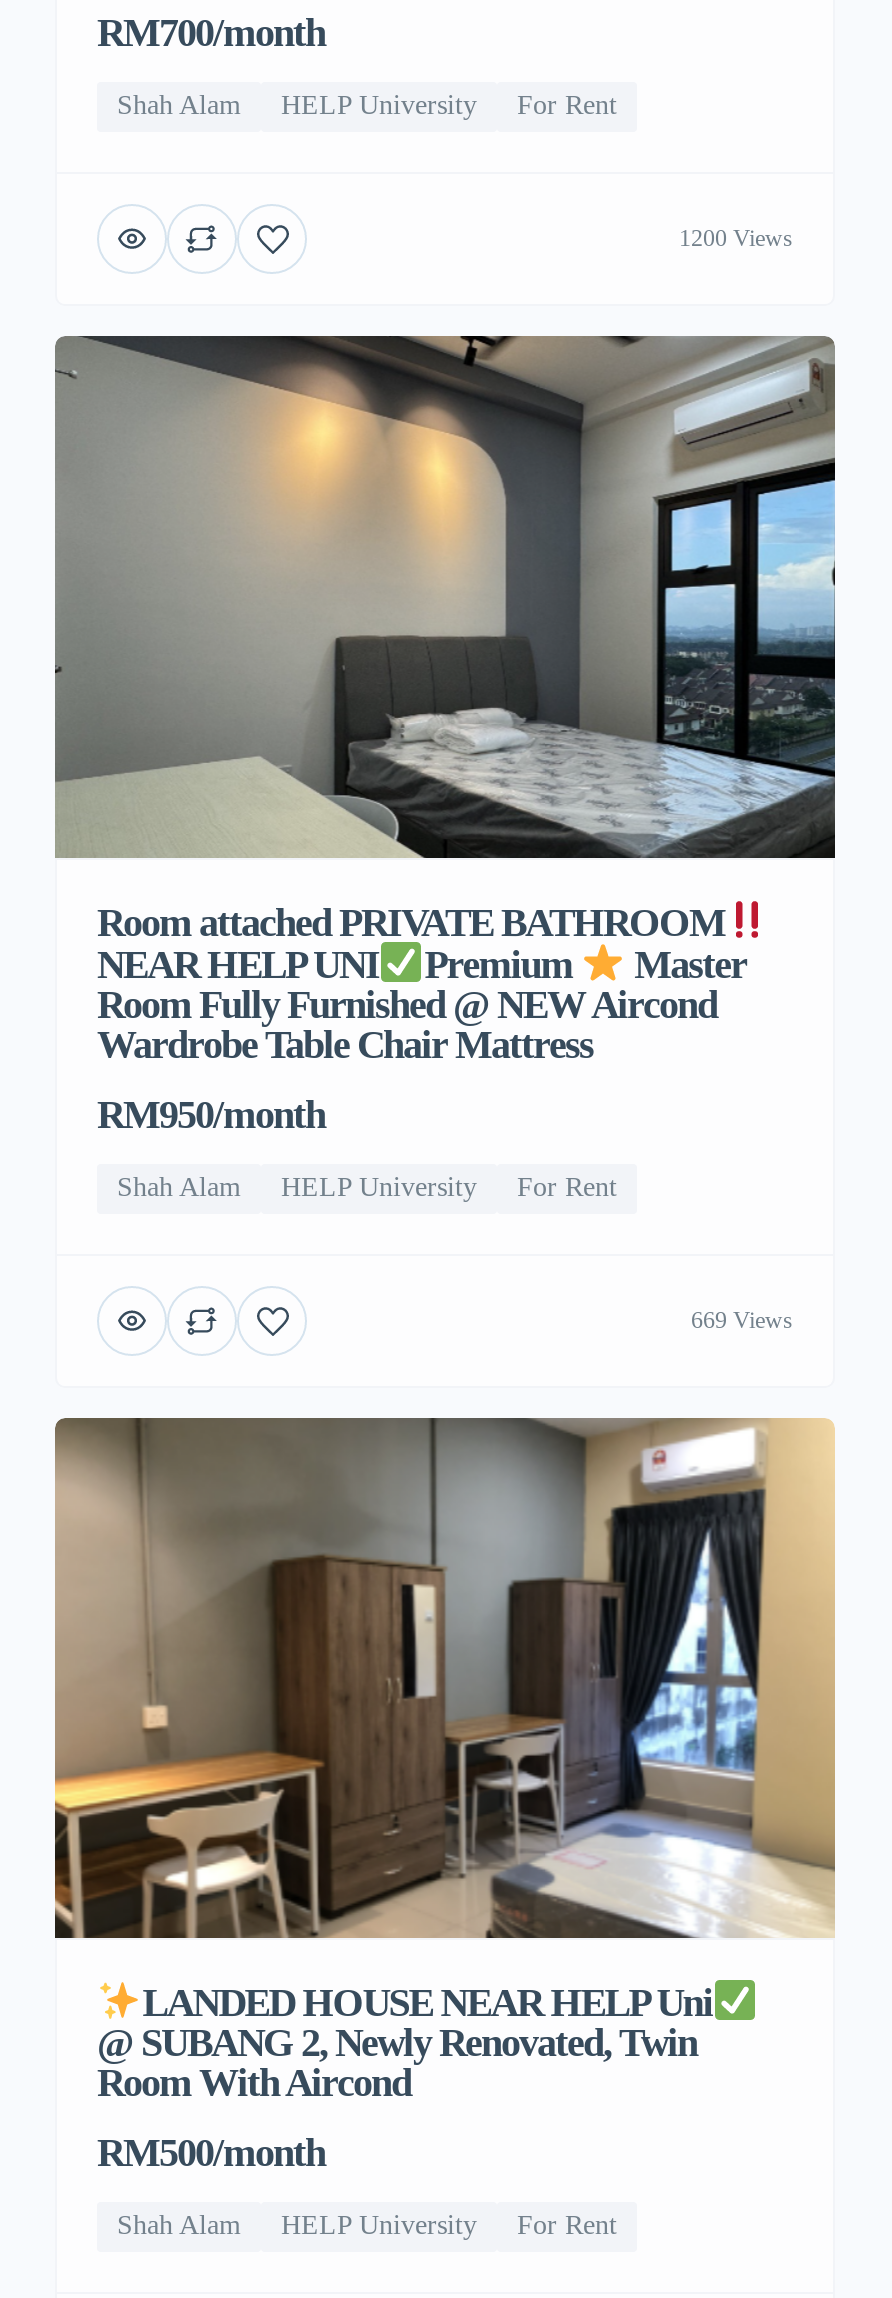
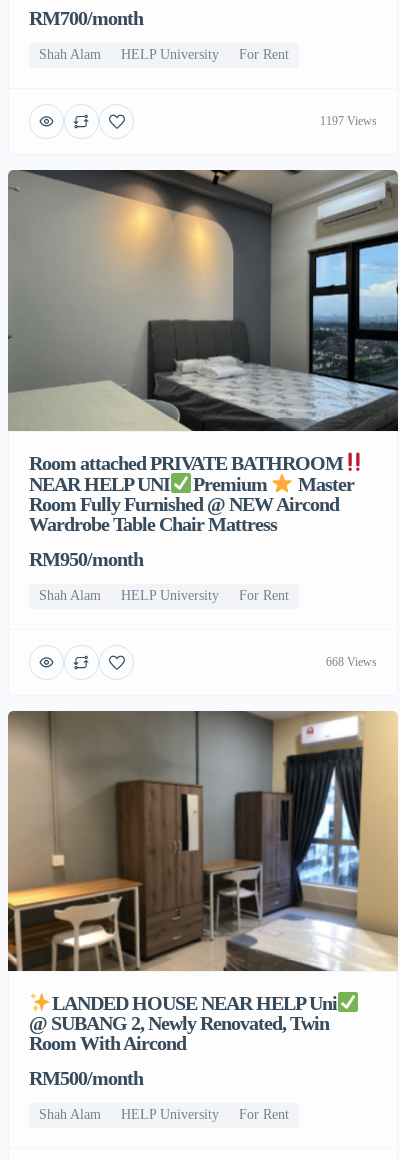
- 1200 Views
+ 1197 Views

- 669 Views
+ 668 Views
